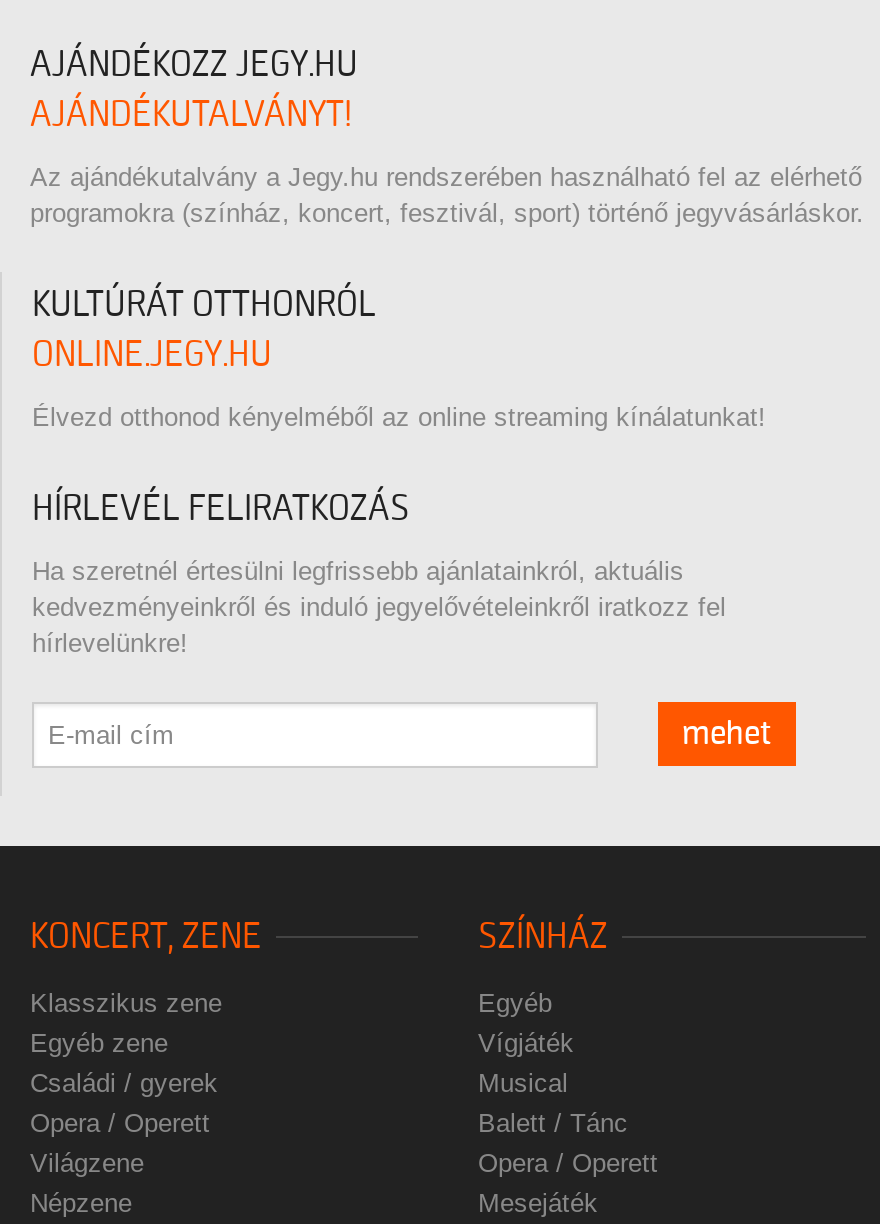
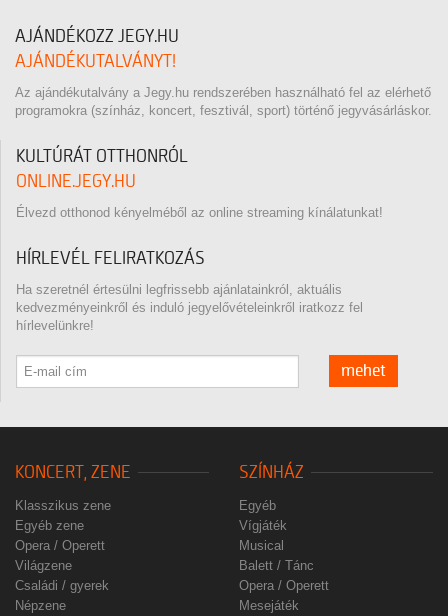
moved down: Családi / gyerek

moved up: Opera / Operett | Világzene
